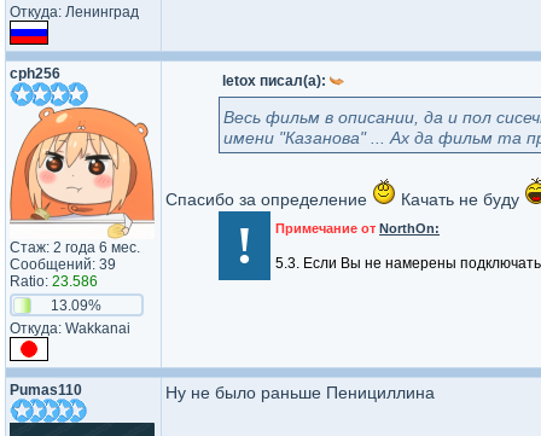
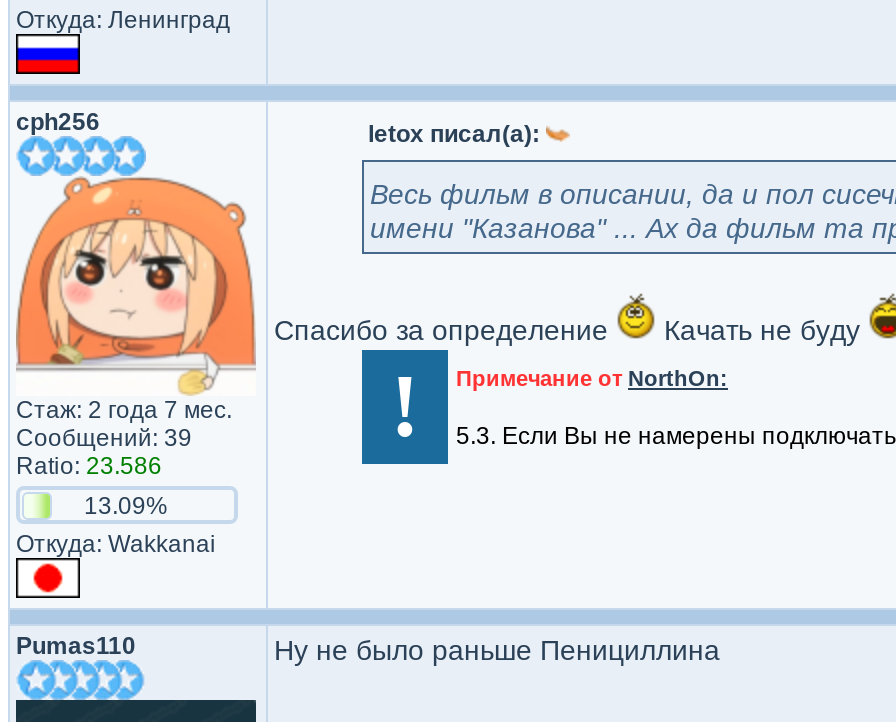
- Стаж: 2 года 6 мес.
+ Стаж: 2 года 7 мес.
